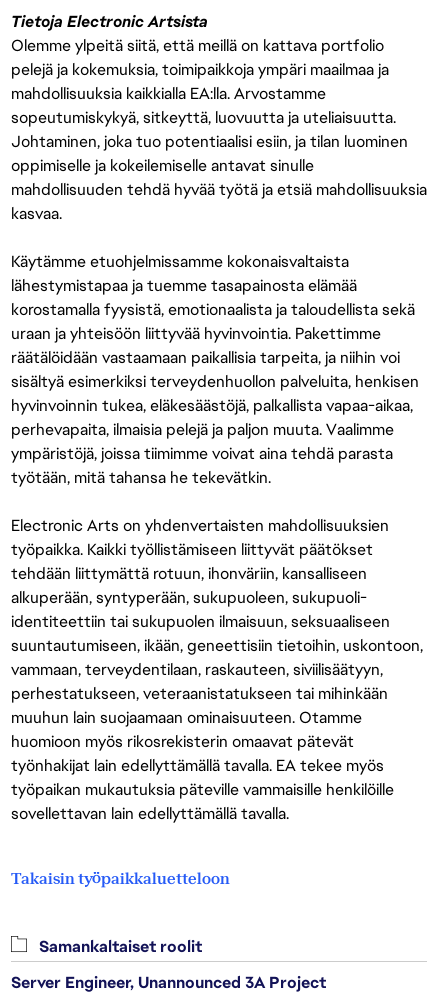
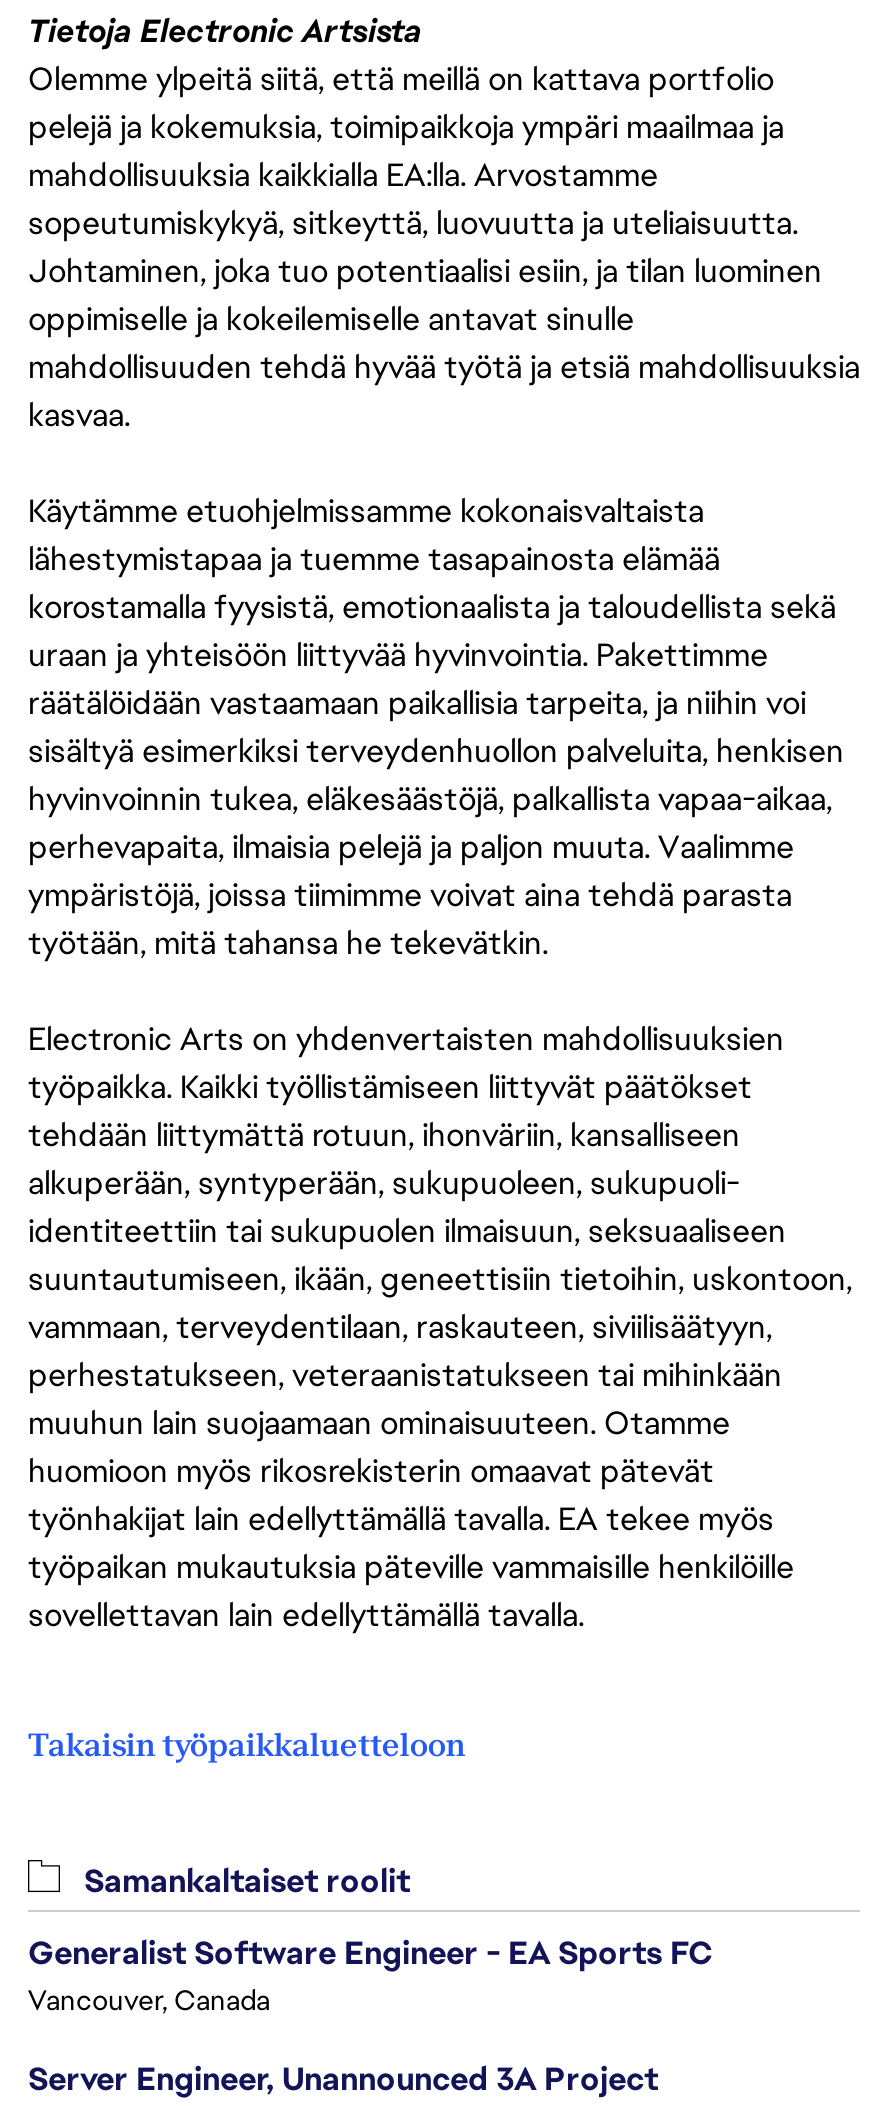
+ Generalist Software Engineer - EA Sports FC
+ Vancouver, Canada
